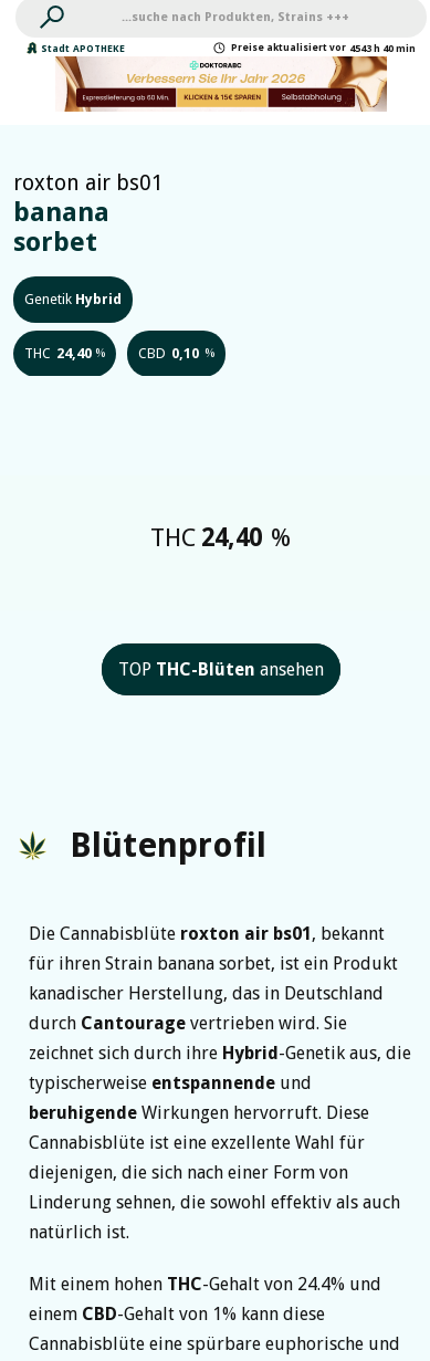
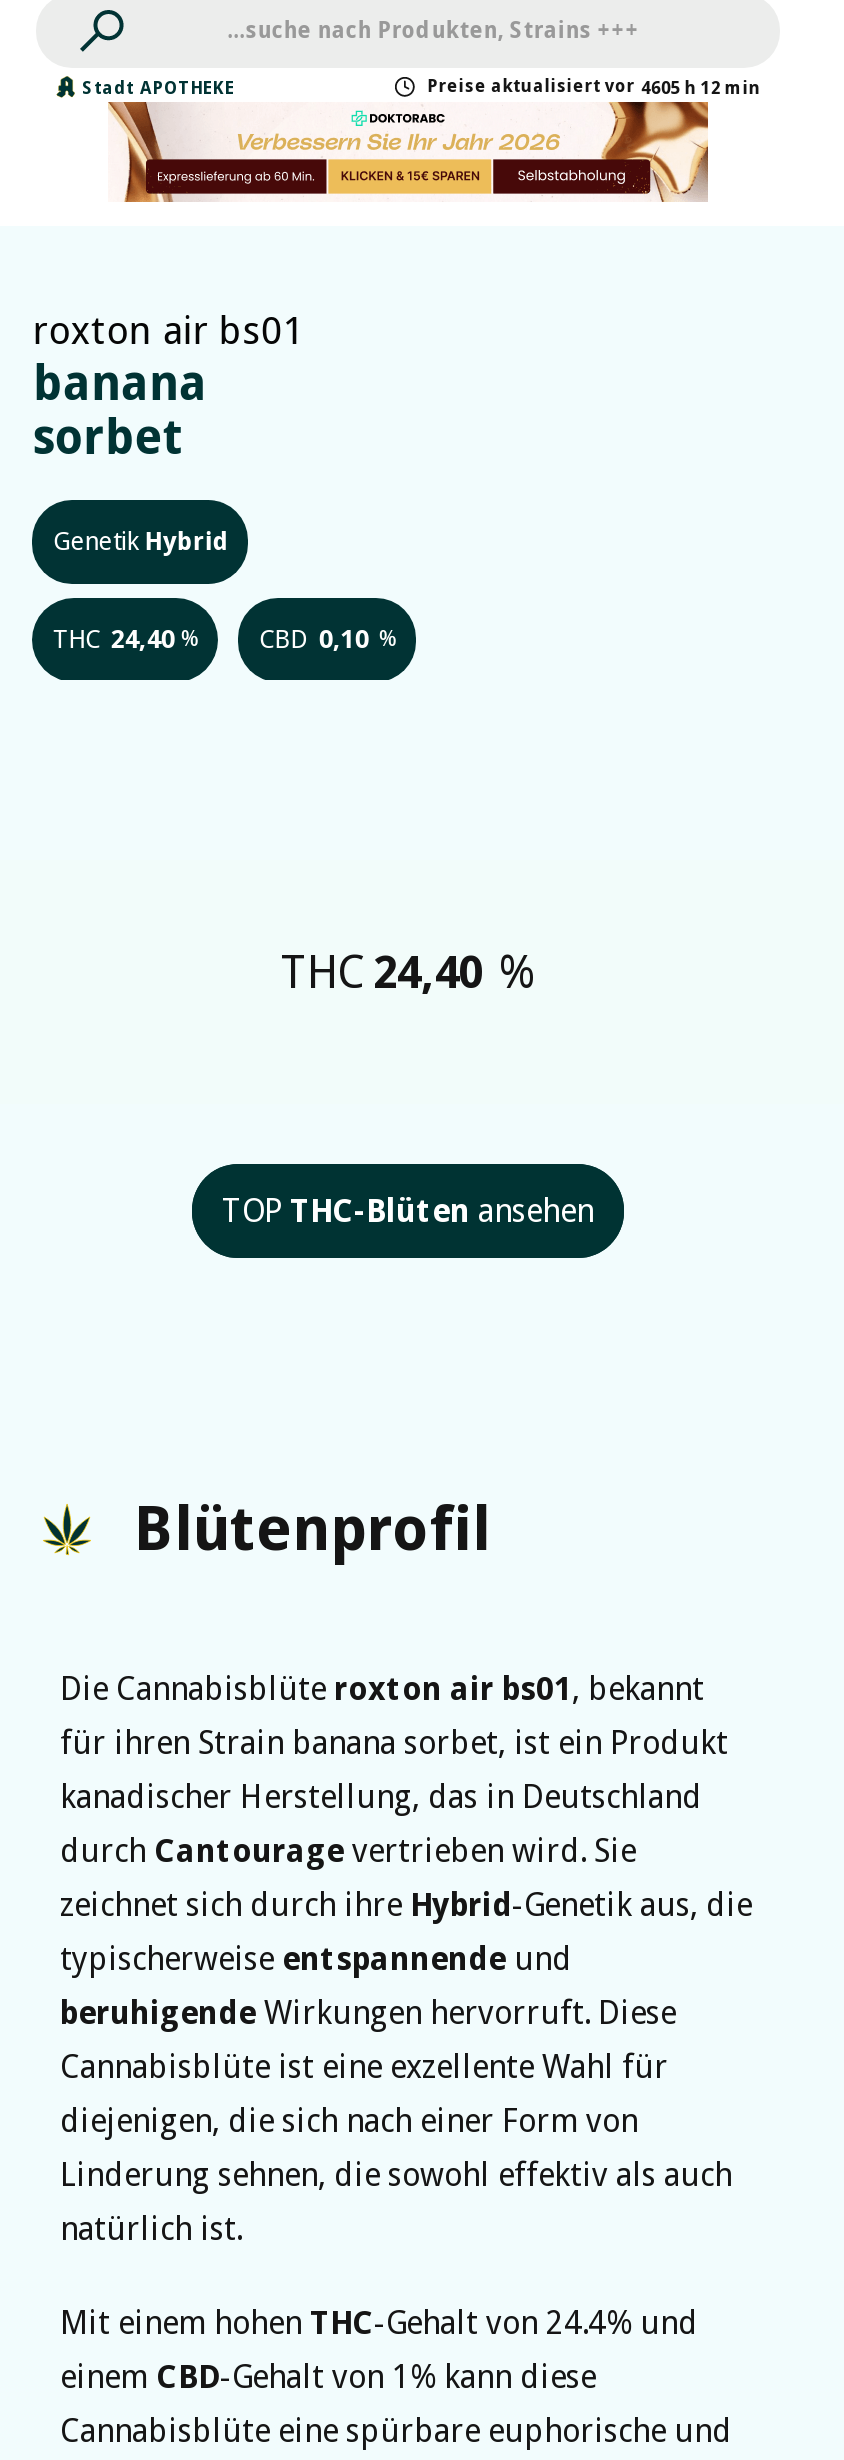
- Preise aktualisiert vor 4543 h 40 min
+ Preise aktualisiert vor 4605 h 12 min
